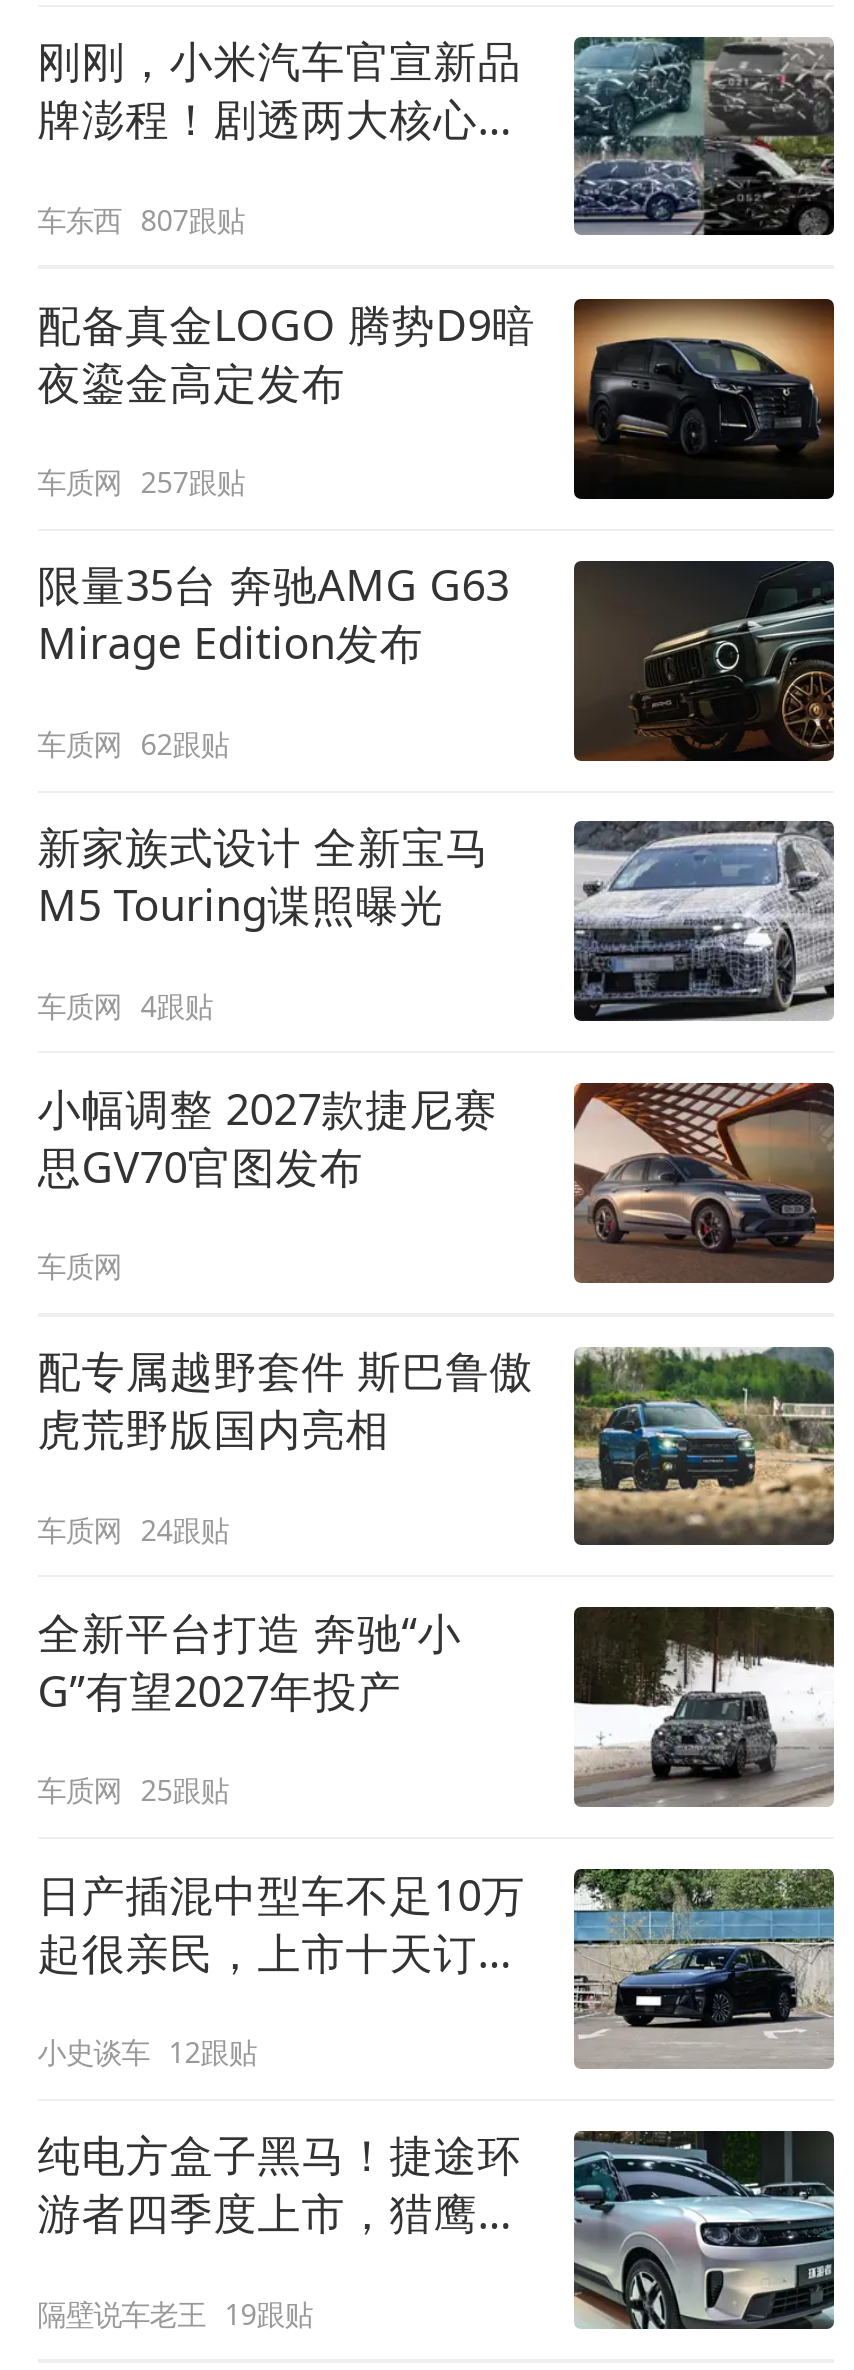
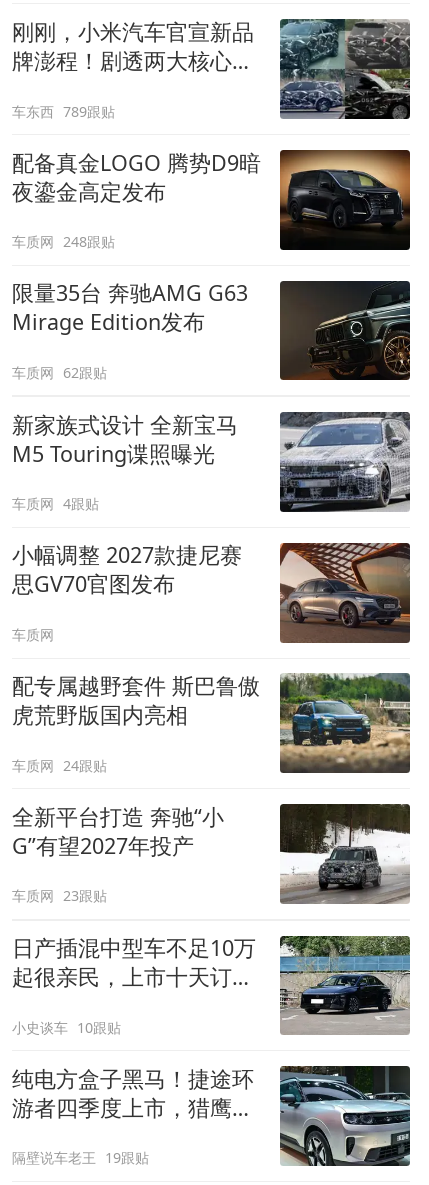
- 车东西 807跟贴
+ 车东西 789跟贴

- 车质网 257跟贴
+ 车质网 248跟贴

- 车质网 25跟贴
+ 车质网 23跟贴

- 小史谈车 12跟贴
+ 小史谈车 10跟贴
